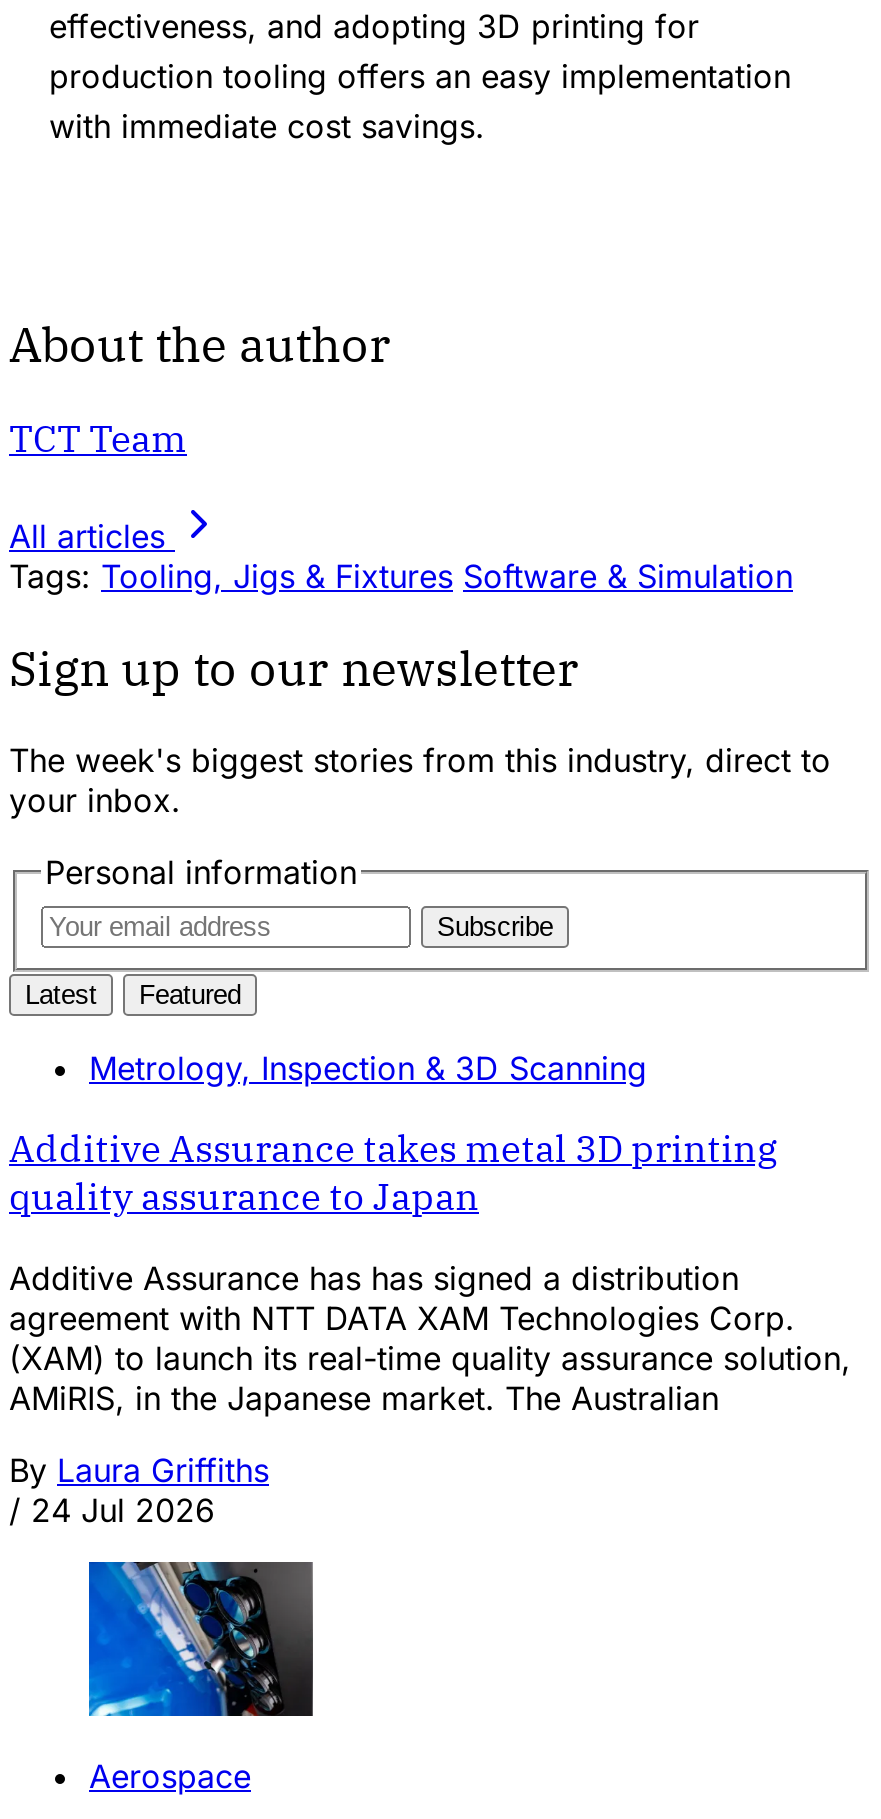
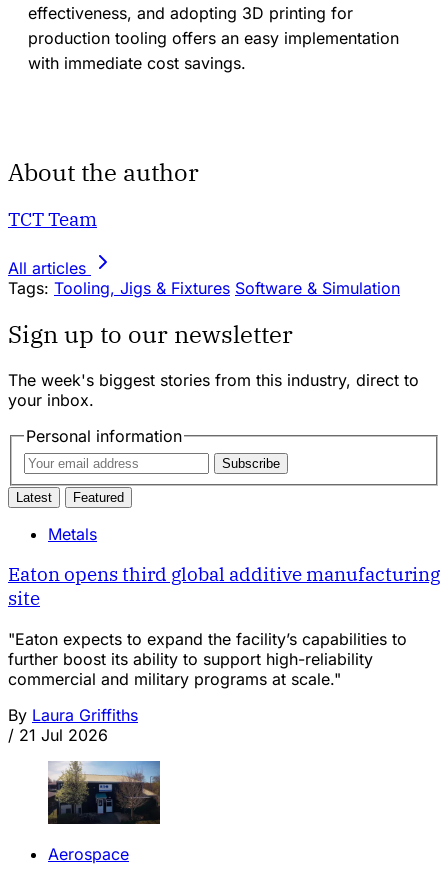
- Metrology, Inspection & 3D Scanning
+ Metals

- Additive Assurance takes metal 3D printing
- quality assurance to Japan
+ Eaton opens third global additive manufacturing
+ site

- Additive Assurance has has signed a distribution
- agreement with NTT DATA XAM Technologies Corp.
- (XAM) to launch its real-time quality assurance solution,
- AMiRIS, in the Japanese market. The Australian
+ "Eaton expects to expand the facility’s capabilities to
+ further boost its ability to support high-reliability
+ commercial and military programs at scale."

- / 24 Jul 2026
+ / 21 Jul 2026

- [image]
+ [image]
